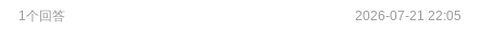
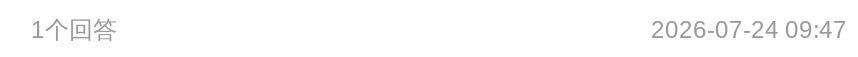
- 2026-07-21 22:05
+ 2026-07-24 09:47
